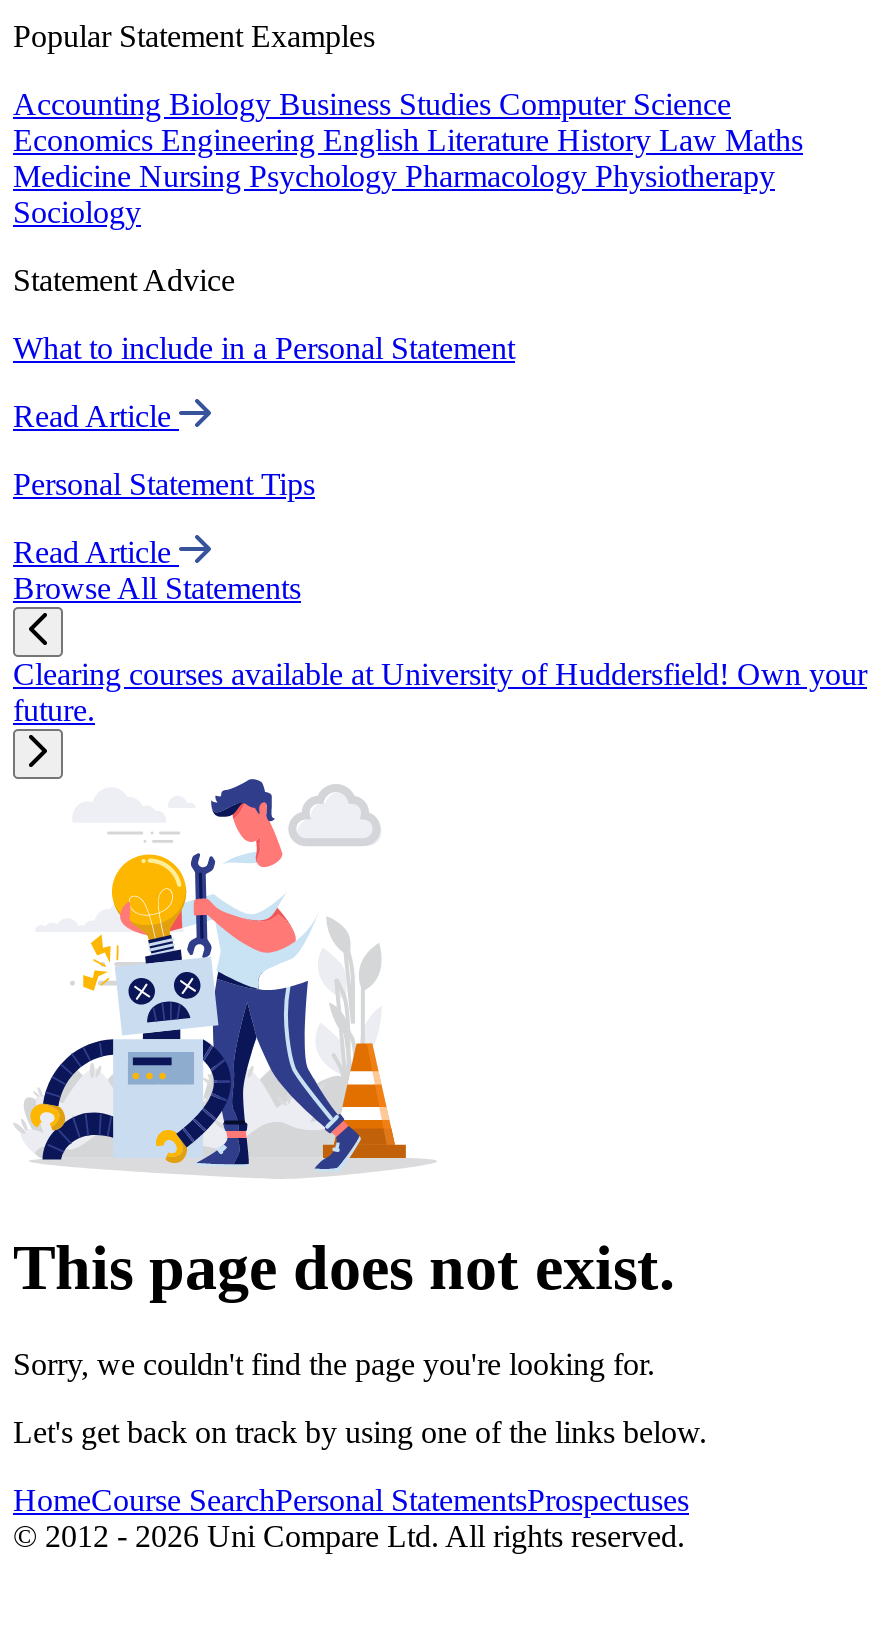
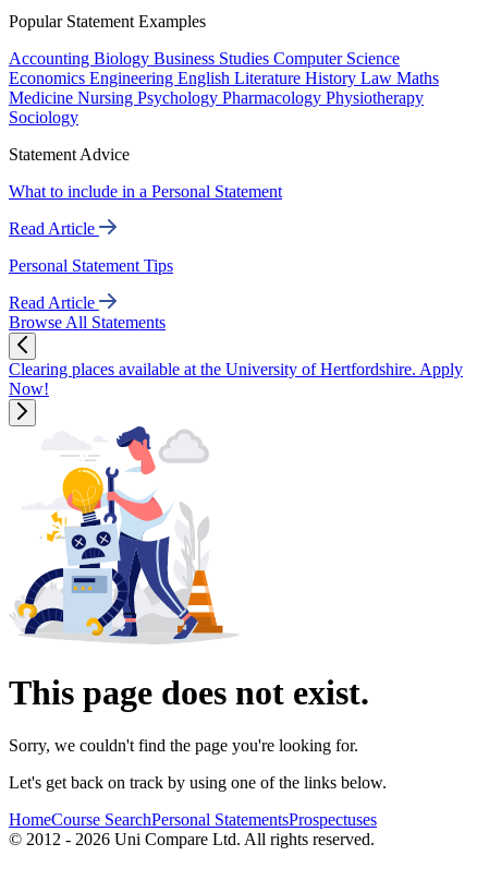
- Clearing courses available at University of Huddersfield! Own your
- future.
+ Clearing places available at the University of Hertfordshire. Apply
+ Now!
